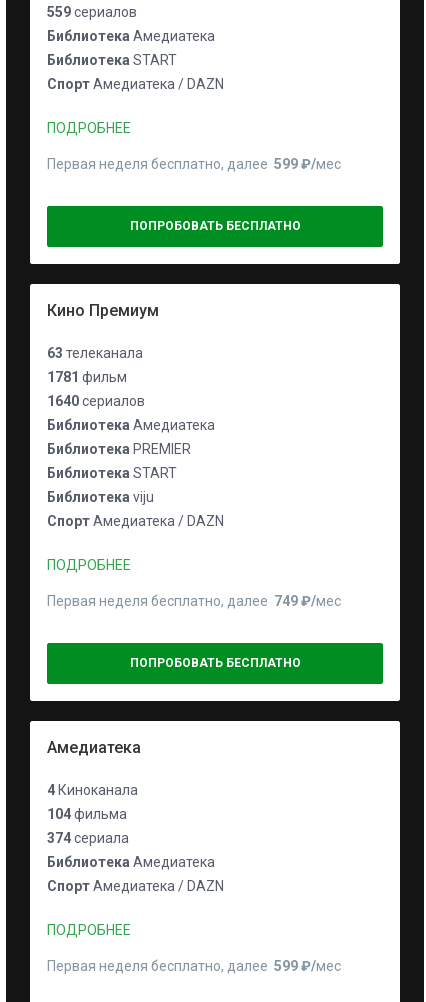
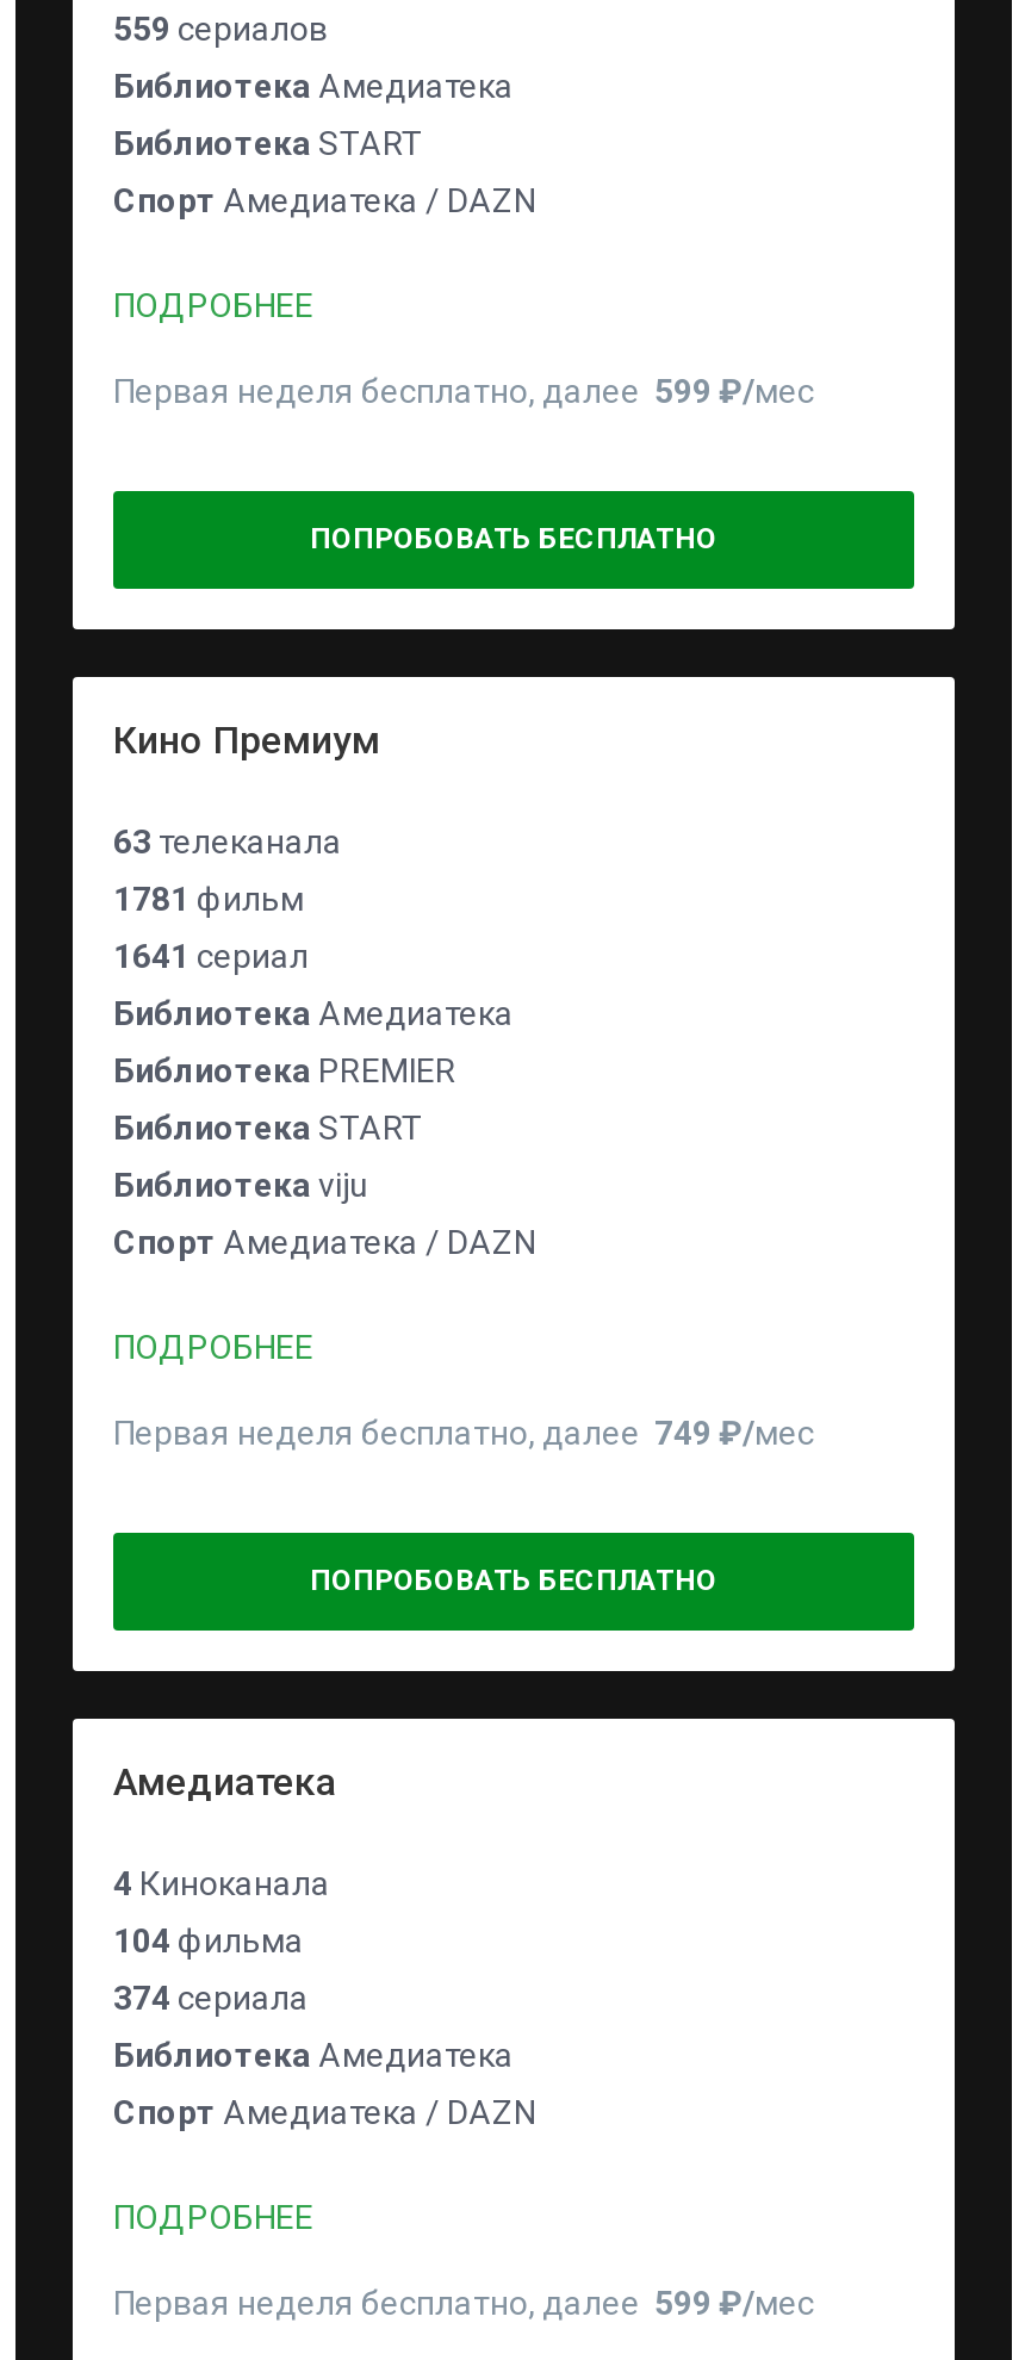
- 1640 сериалов
+ 1641 сериал
